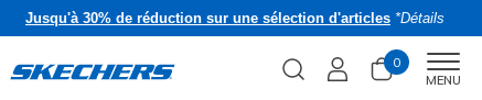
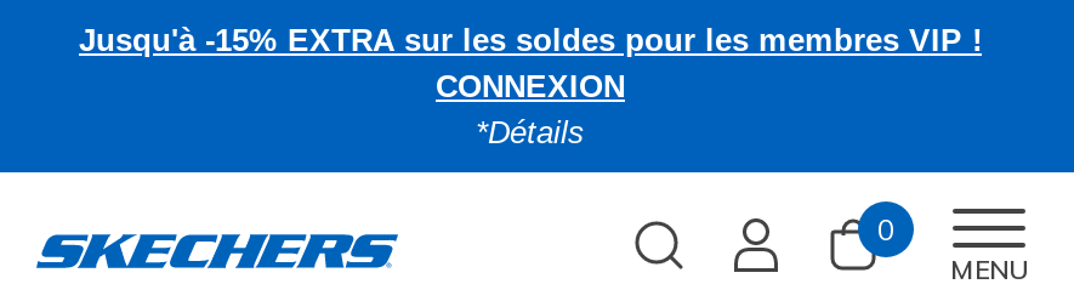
- Jusqu'à 30% de réduction sur une sélection d'articles *Détails
+ Jusqu'à -15% EXTRA sur les soldes pour les membres VIP !
+ CONNEXION
+ *Détails
